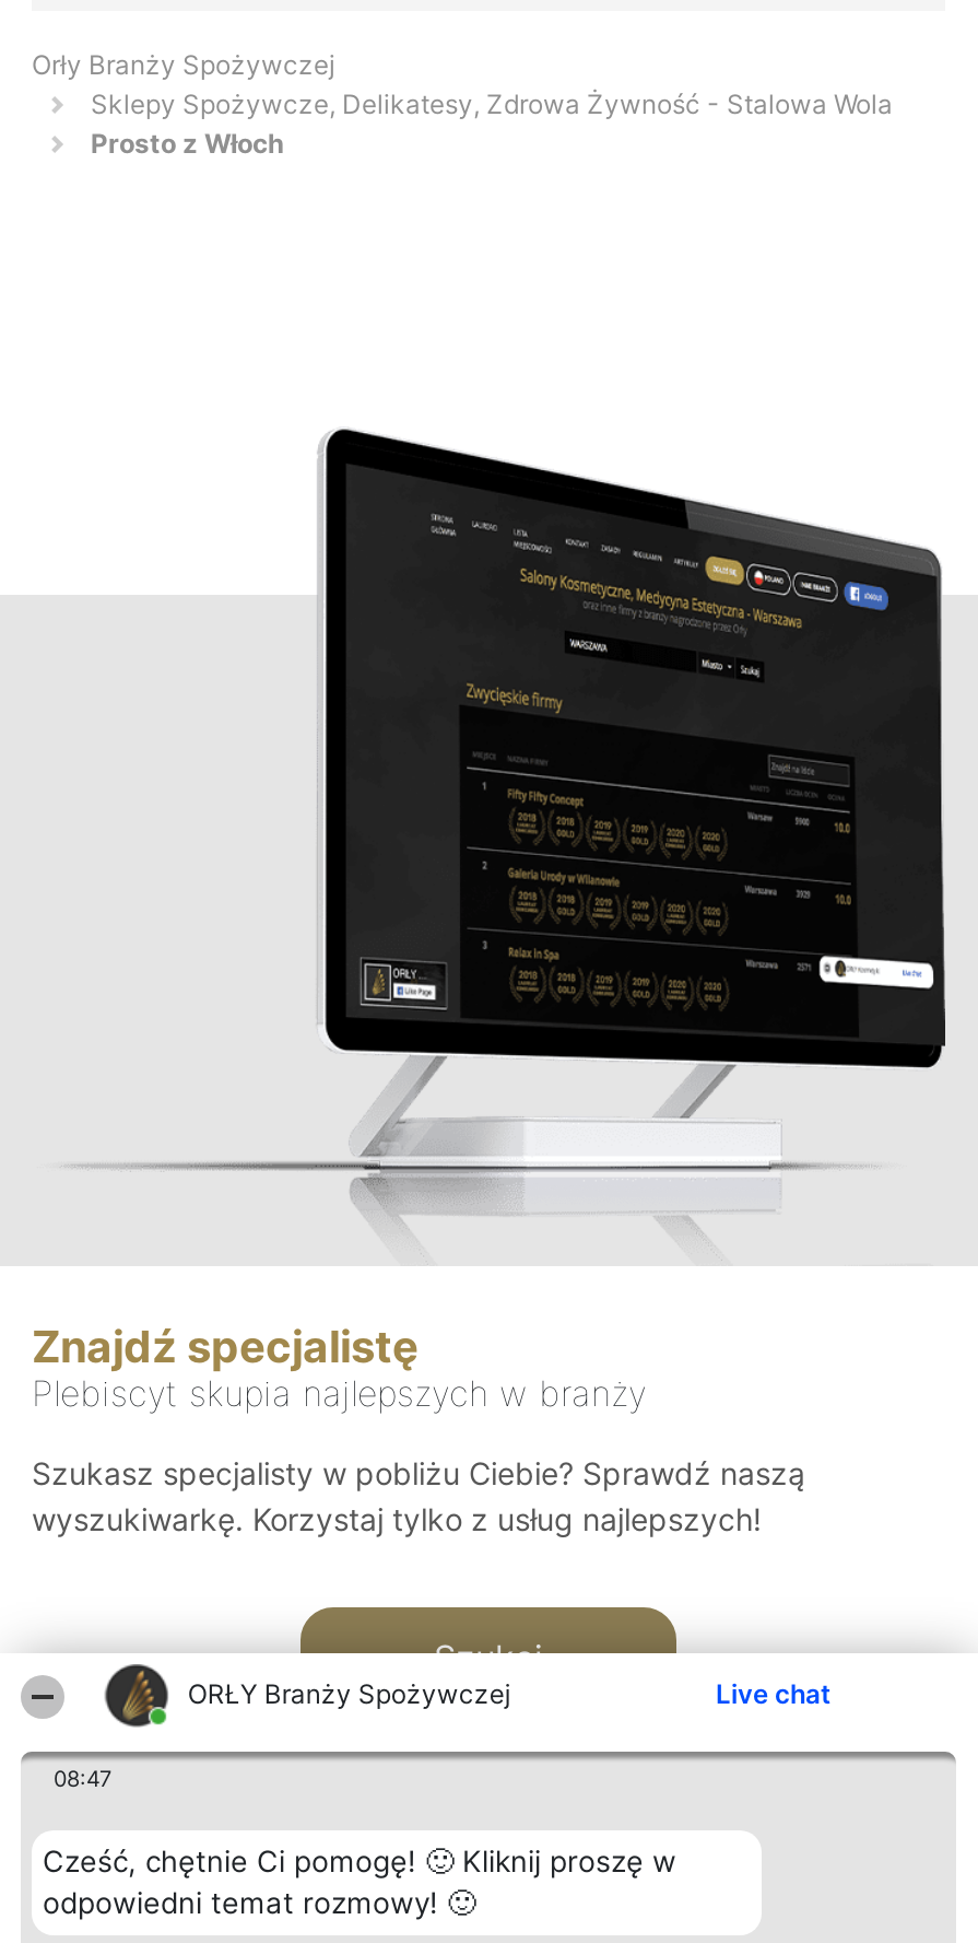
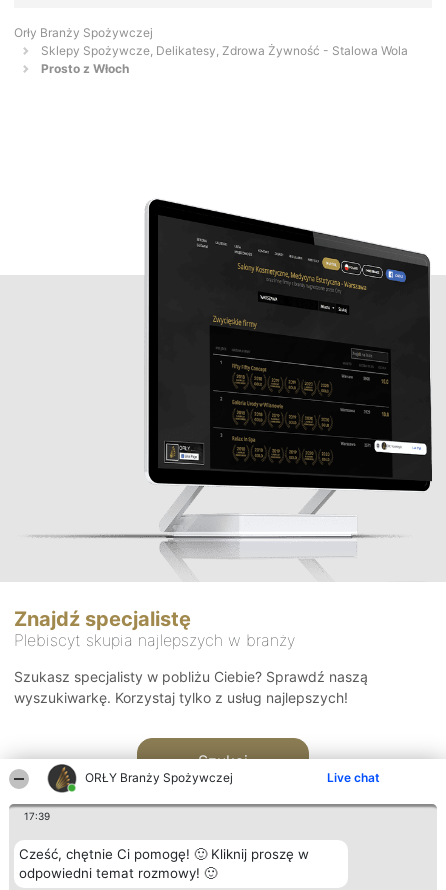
- 08:47
+ 17:39
